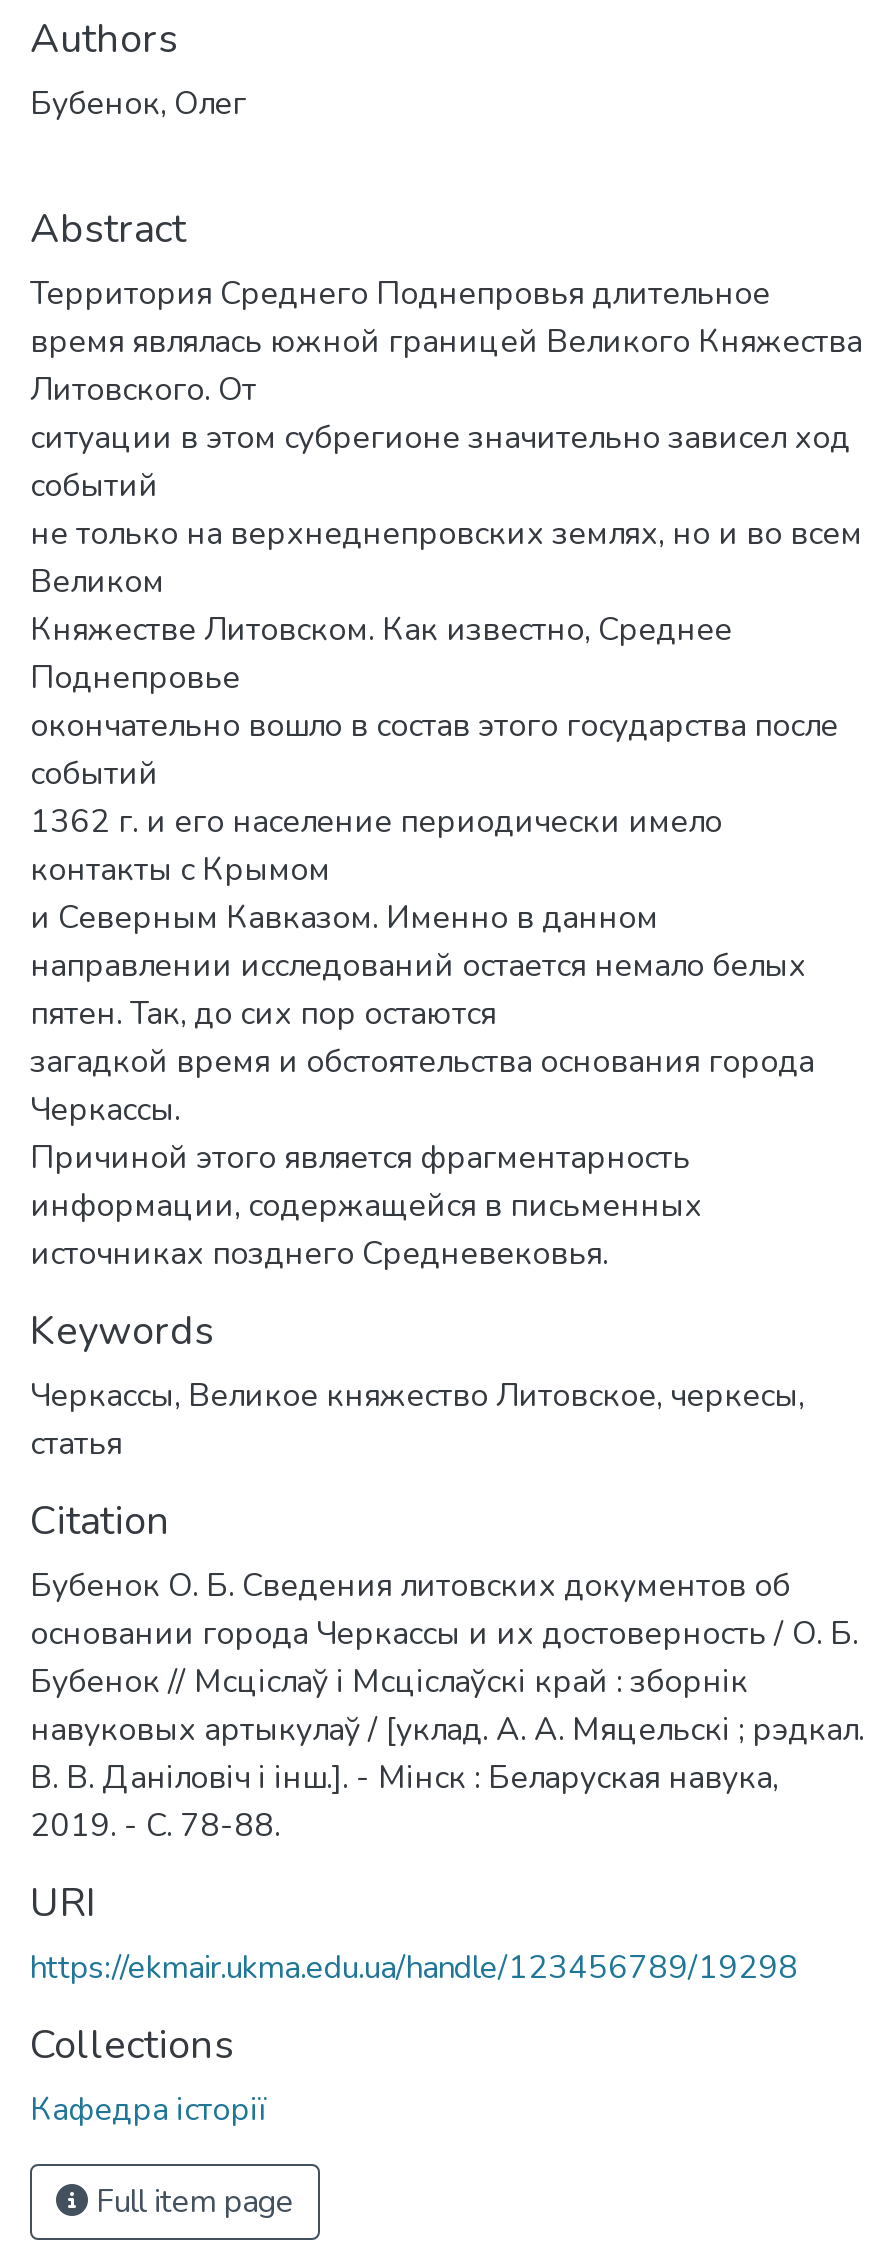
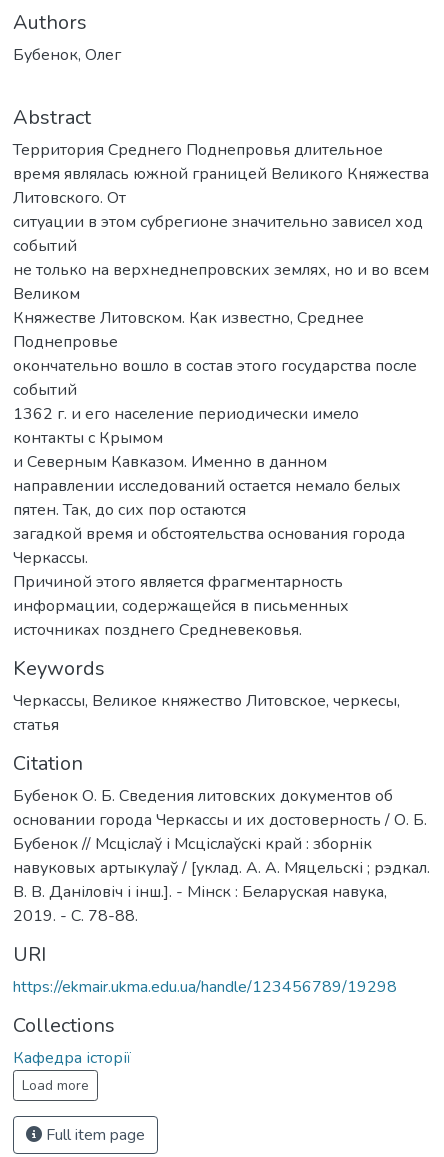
+ Load more
